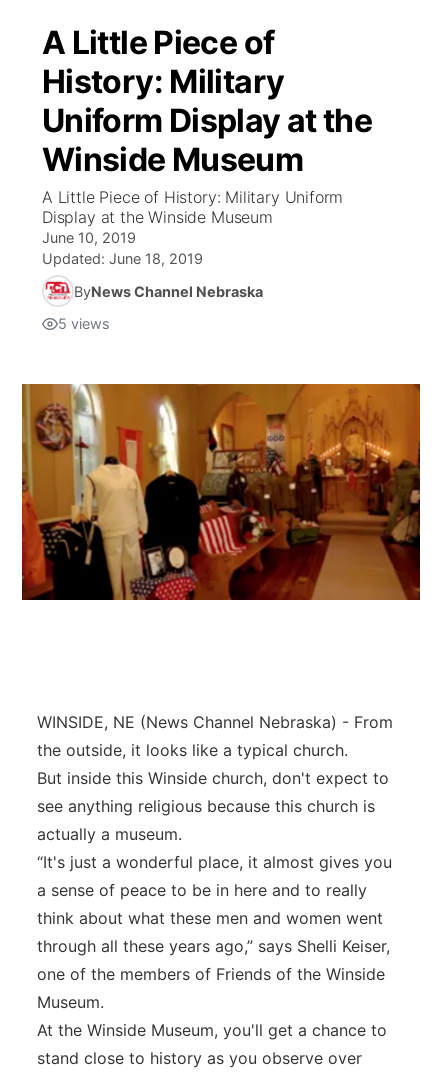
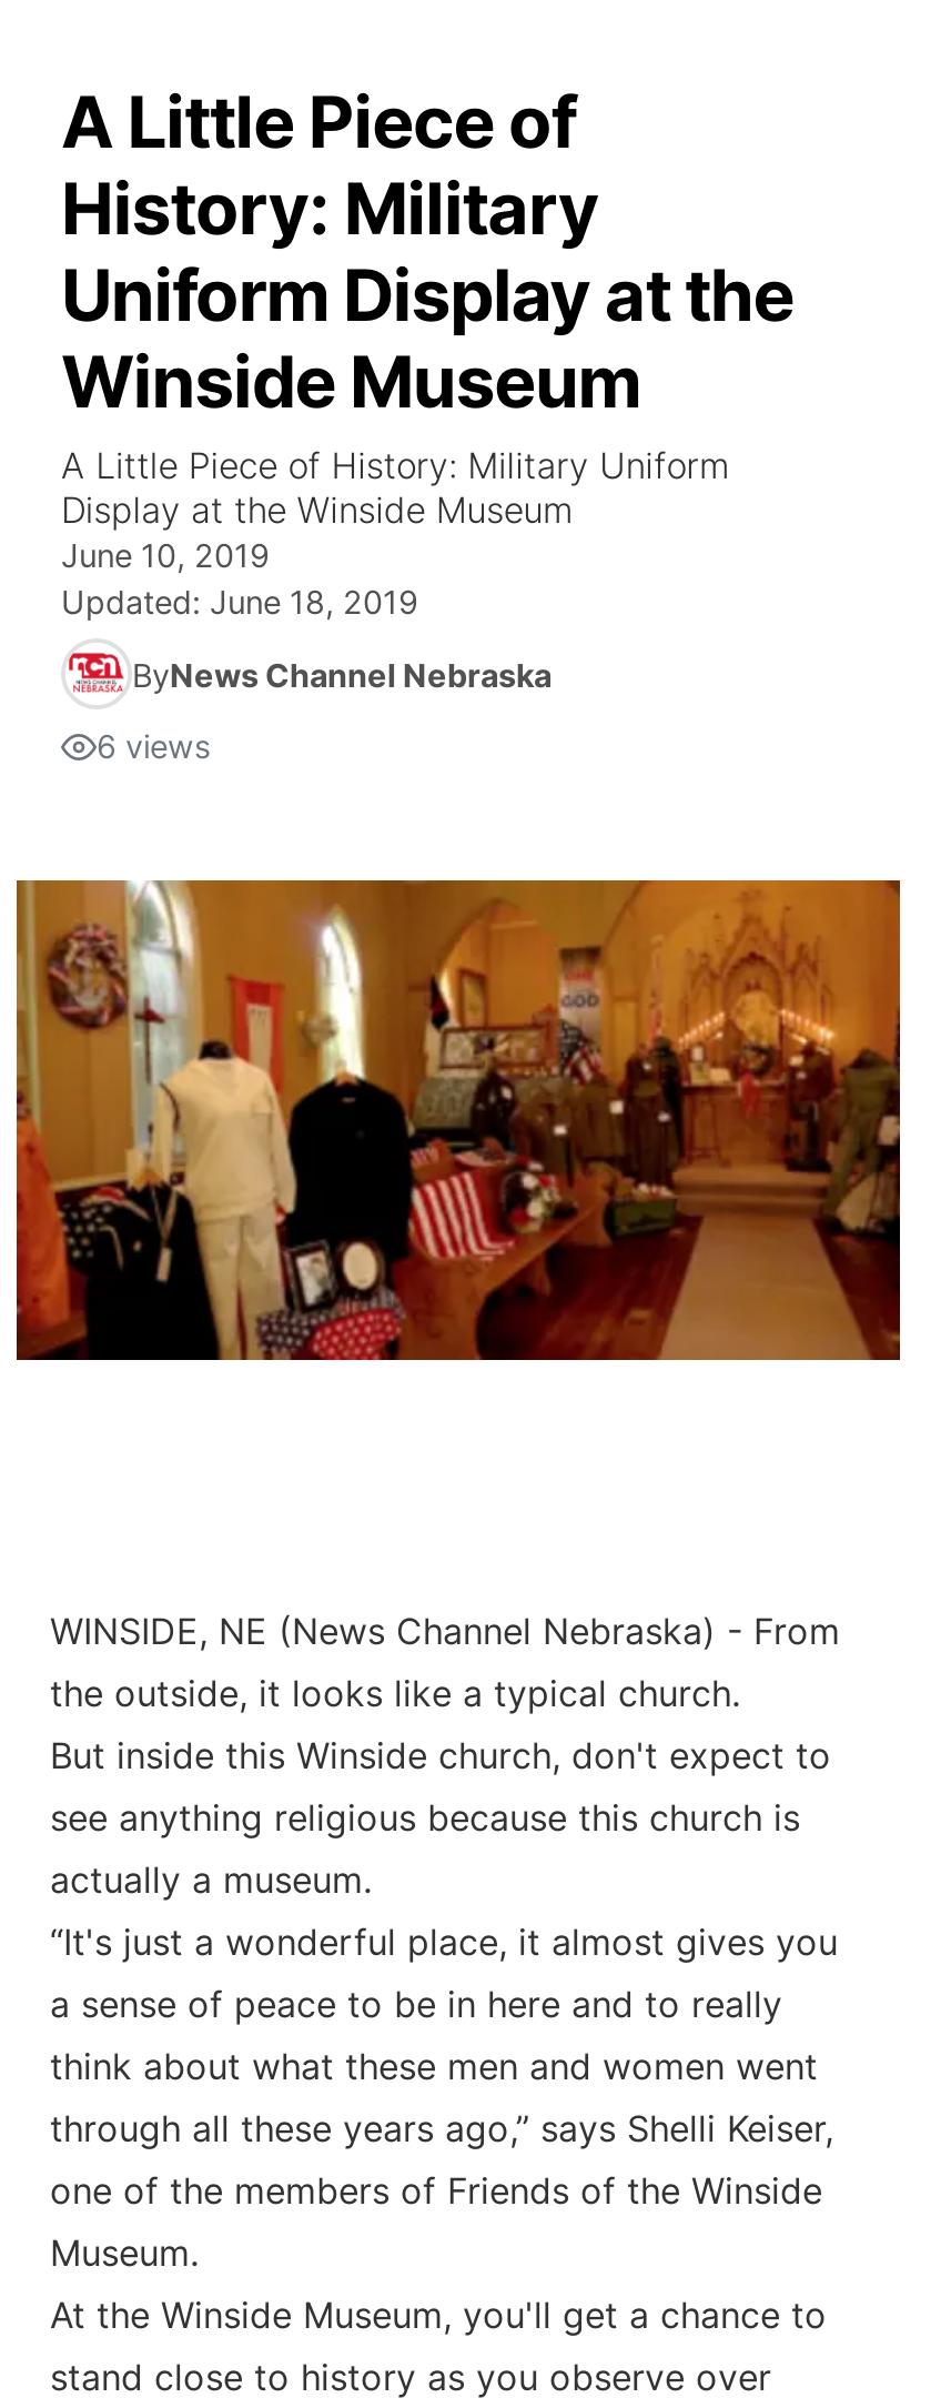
- 5 views
+ 6 views
